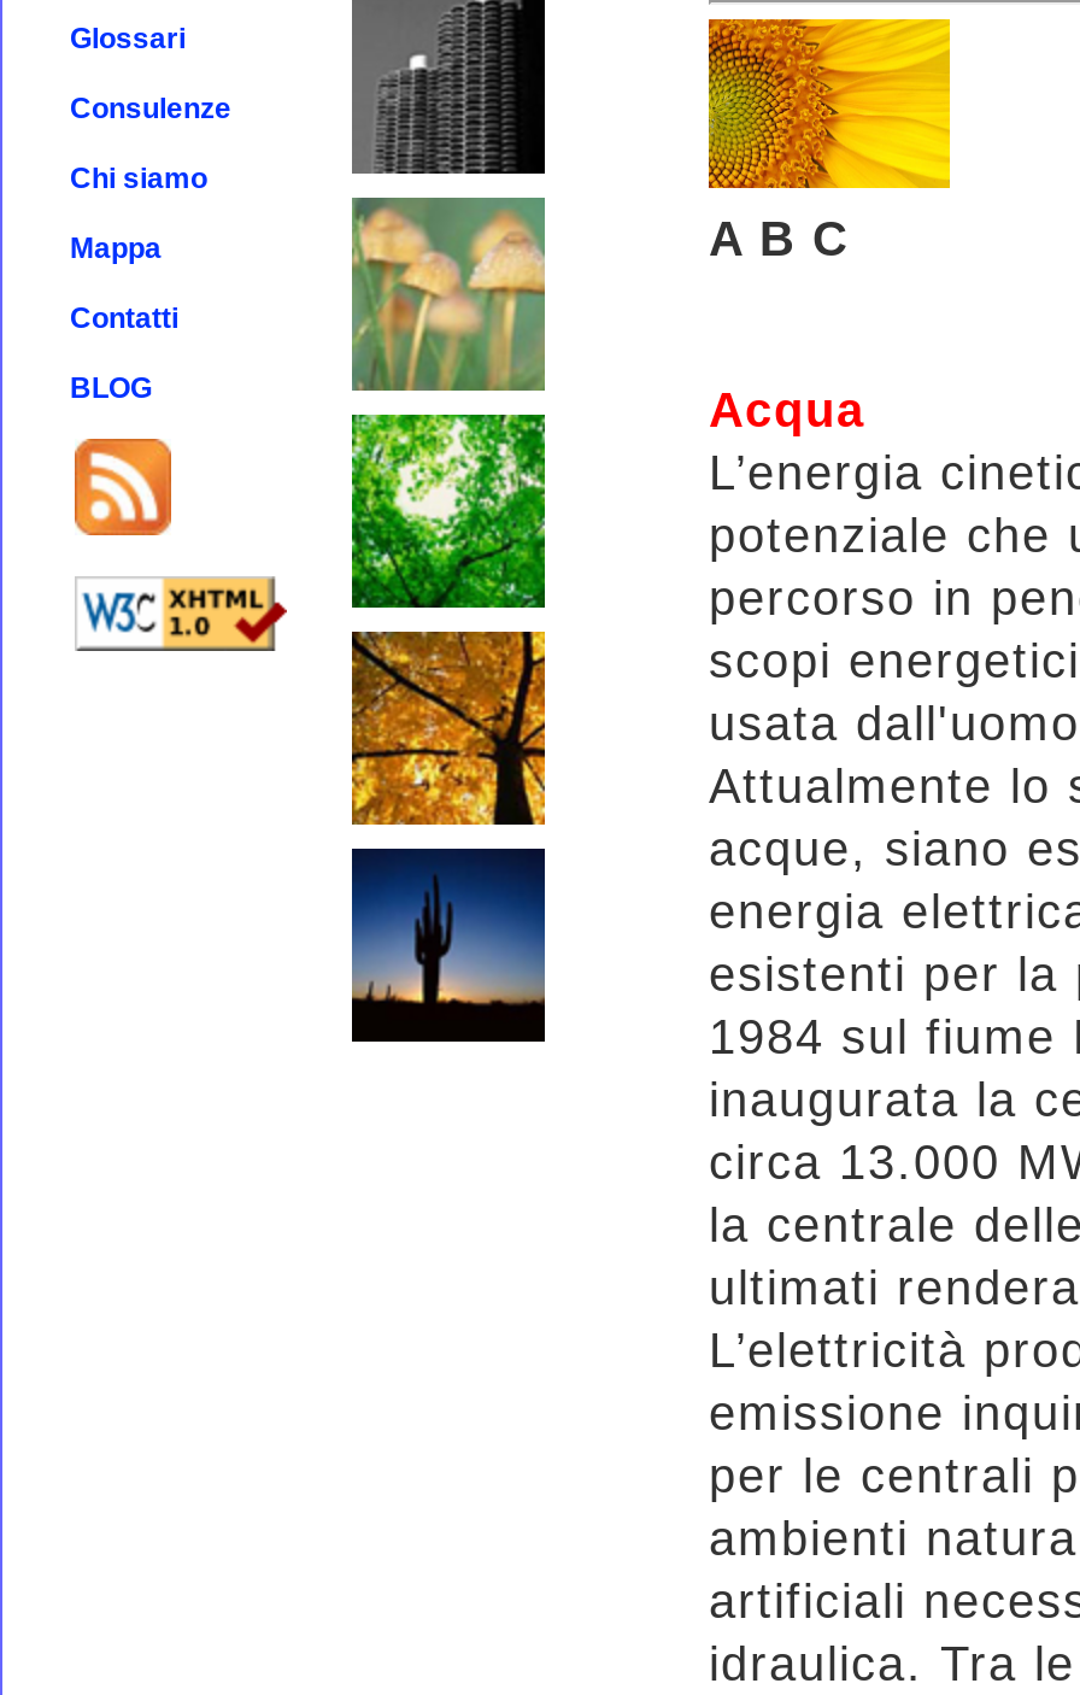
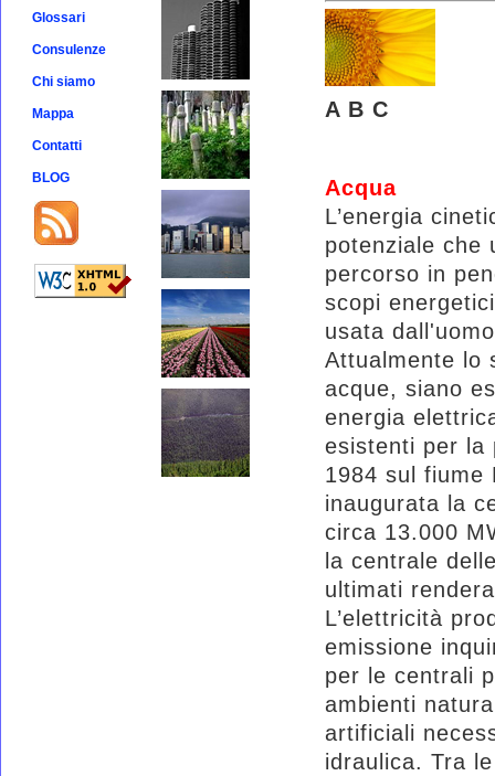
- [image]
+ [image]

- [image]
+ [image]

- [image]
+ [image]

- [image]
+ [image]
